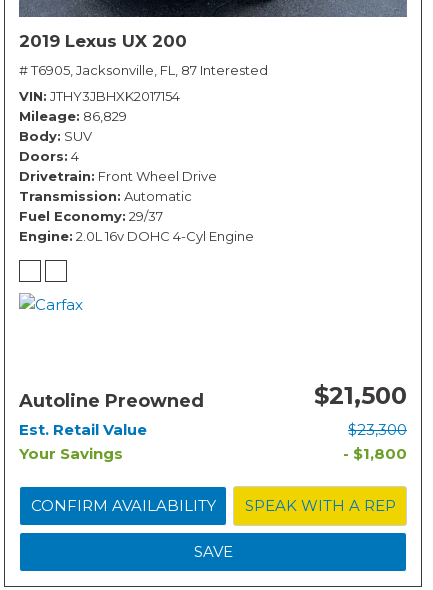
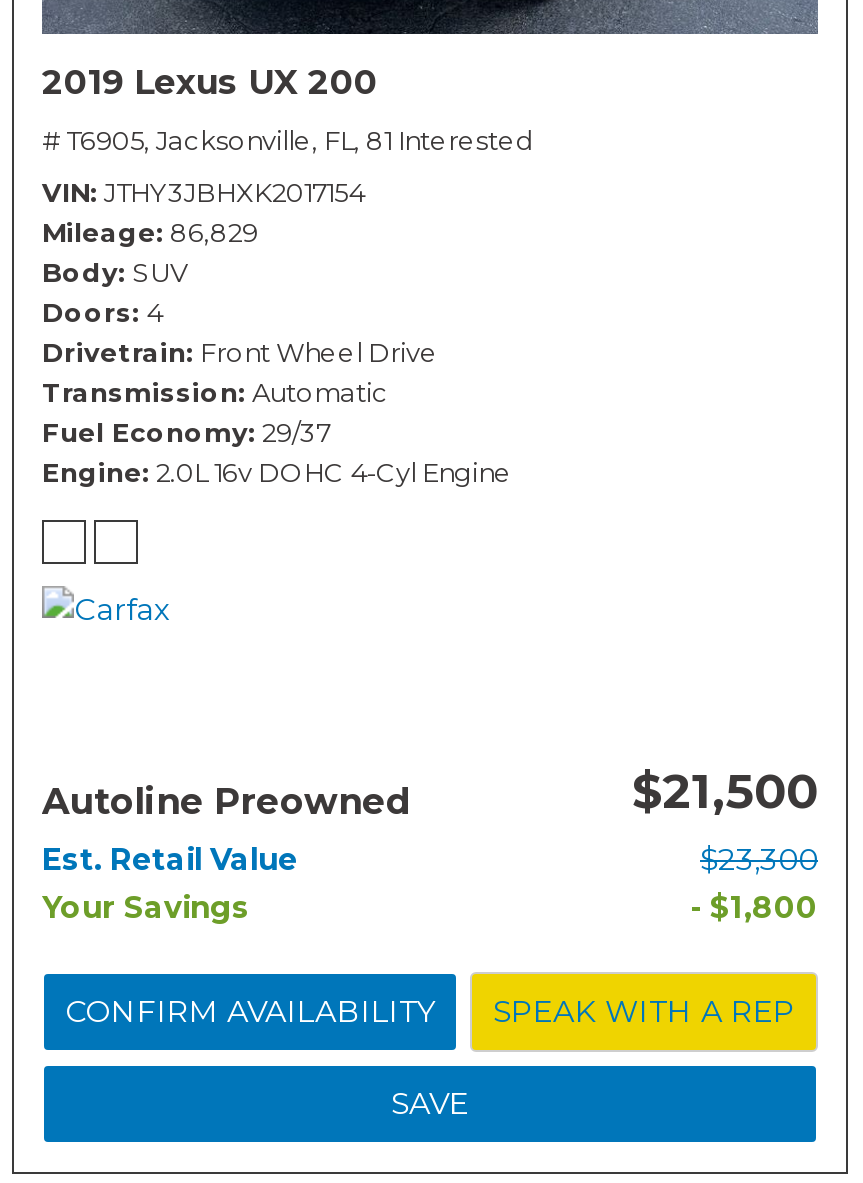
- # T6905, Jacksonville, FL, 87 Interested
+ # T6905, Jacksonville, FL, 81 Interested
